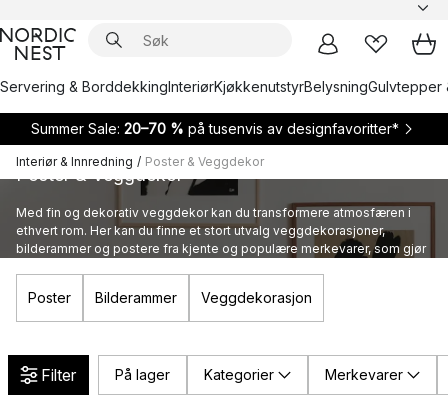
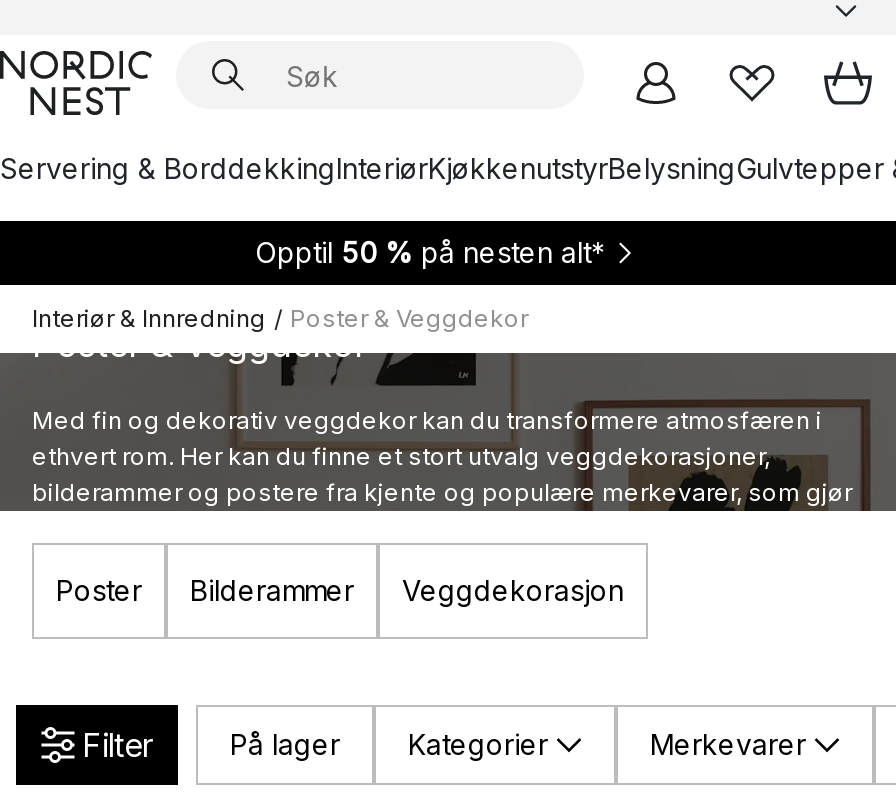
- Summer Sale: 20–70 % på tusenvis av designfavoritter*
+ Opptil 50 % på nesten alt*
